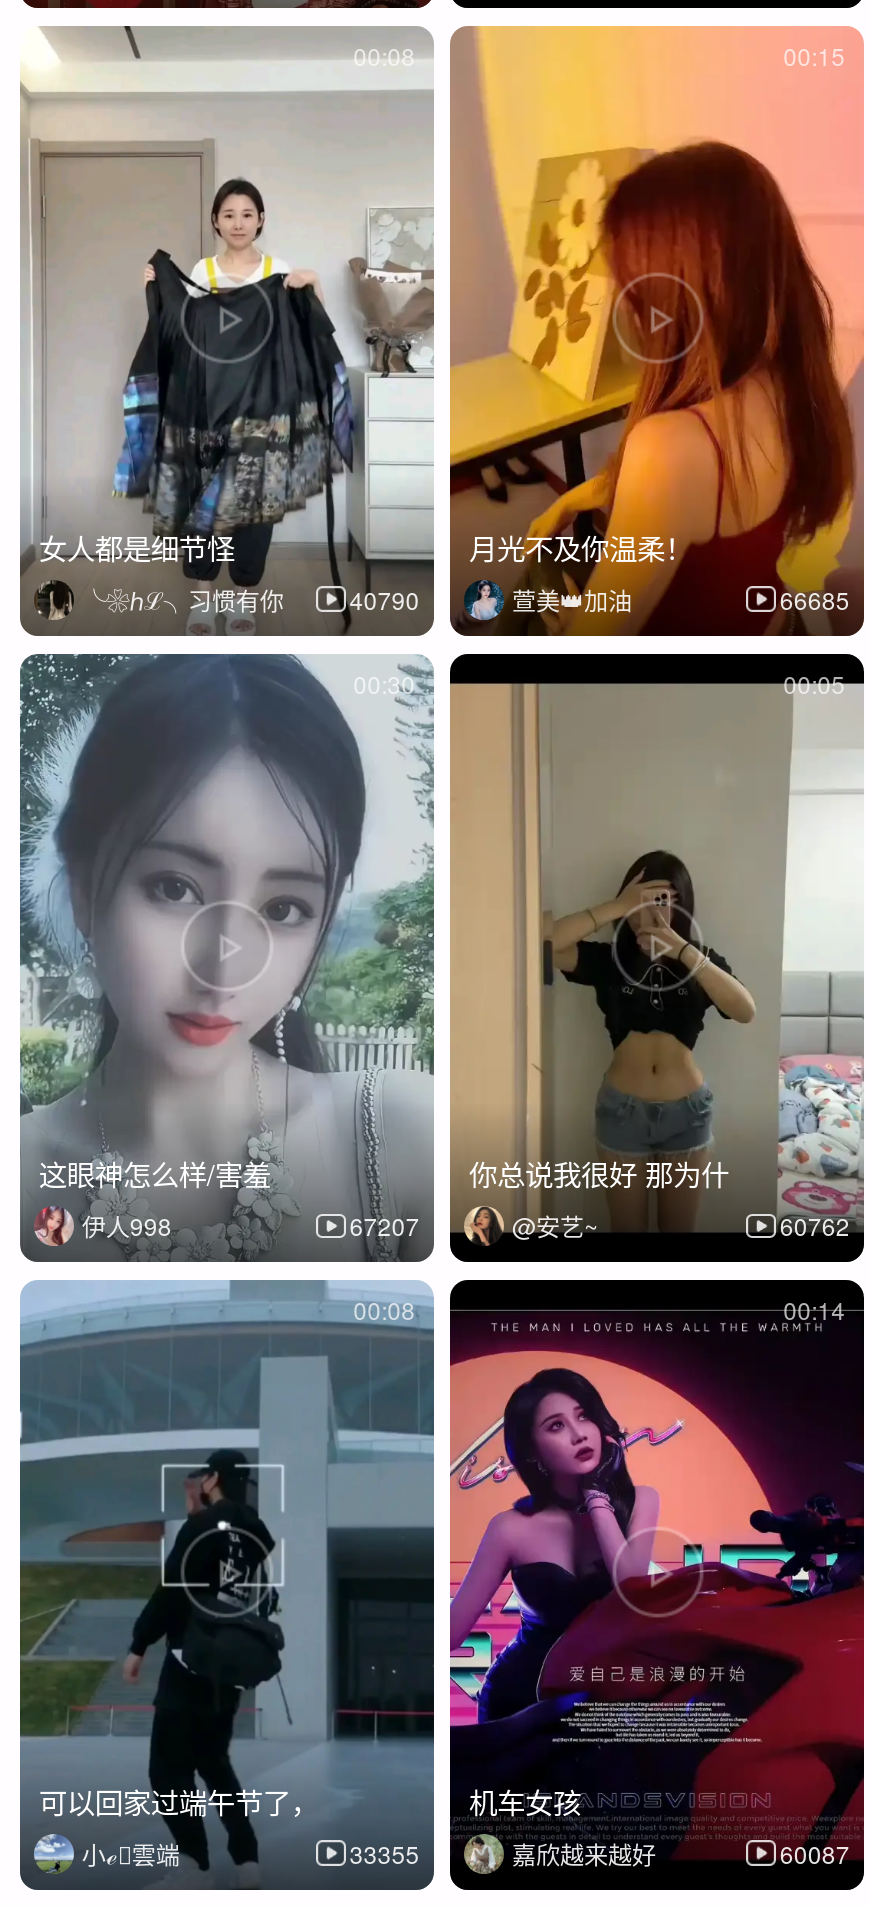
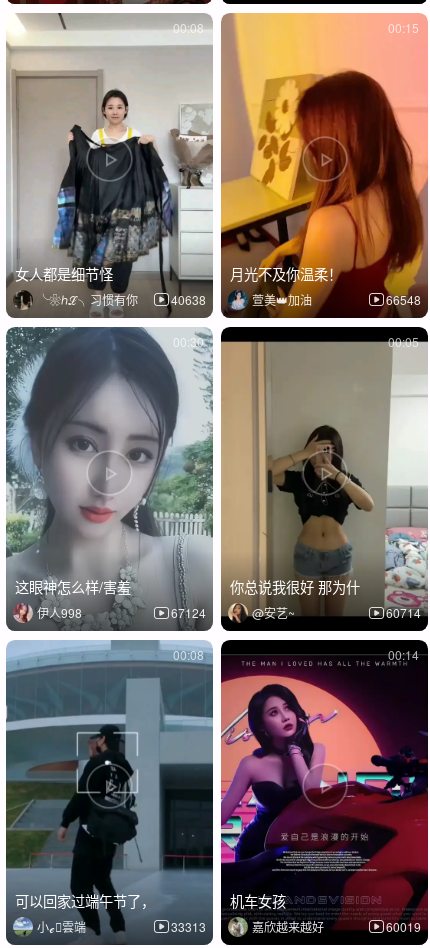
- 40790
+ 40638

- 66685
+ 66548

- 67207
+ 67124

- 60762
+ 60714

- 33355
+ 33313

- 60087
+ 60019
